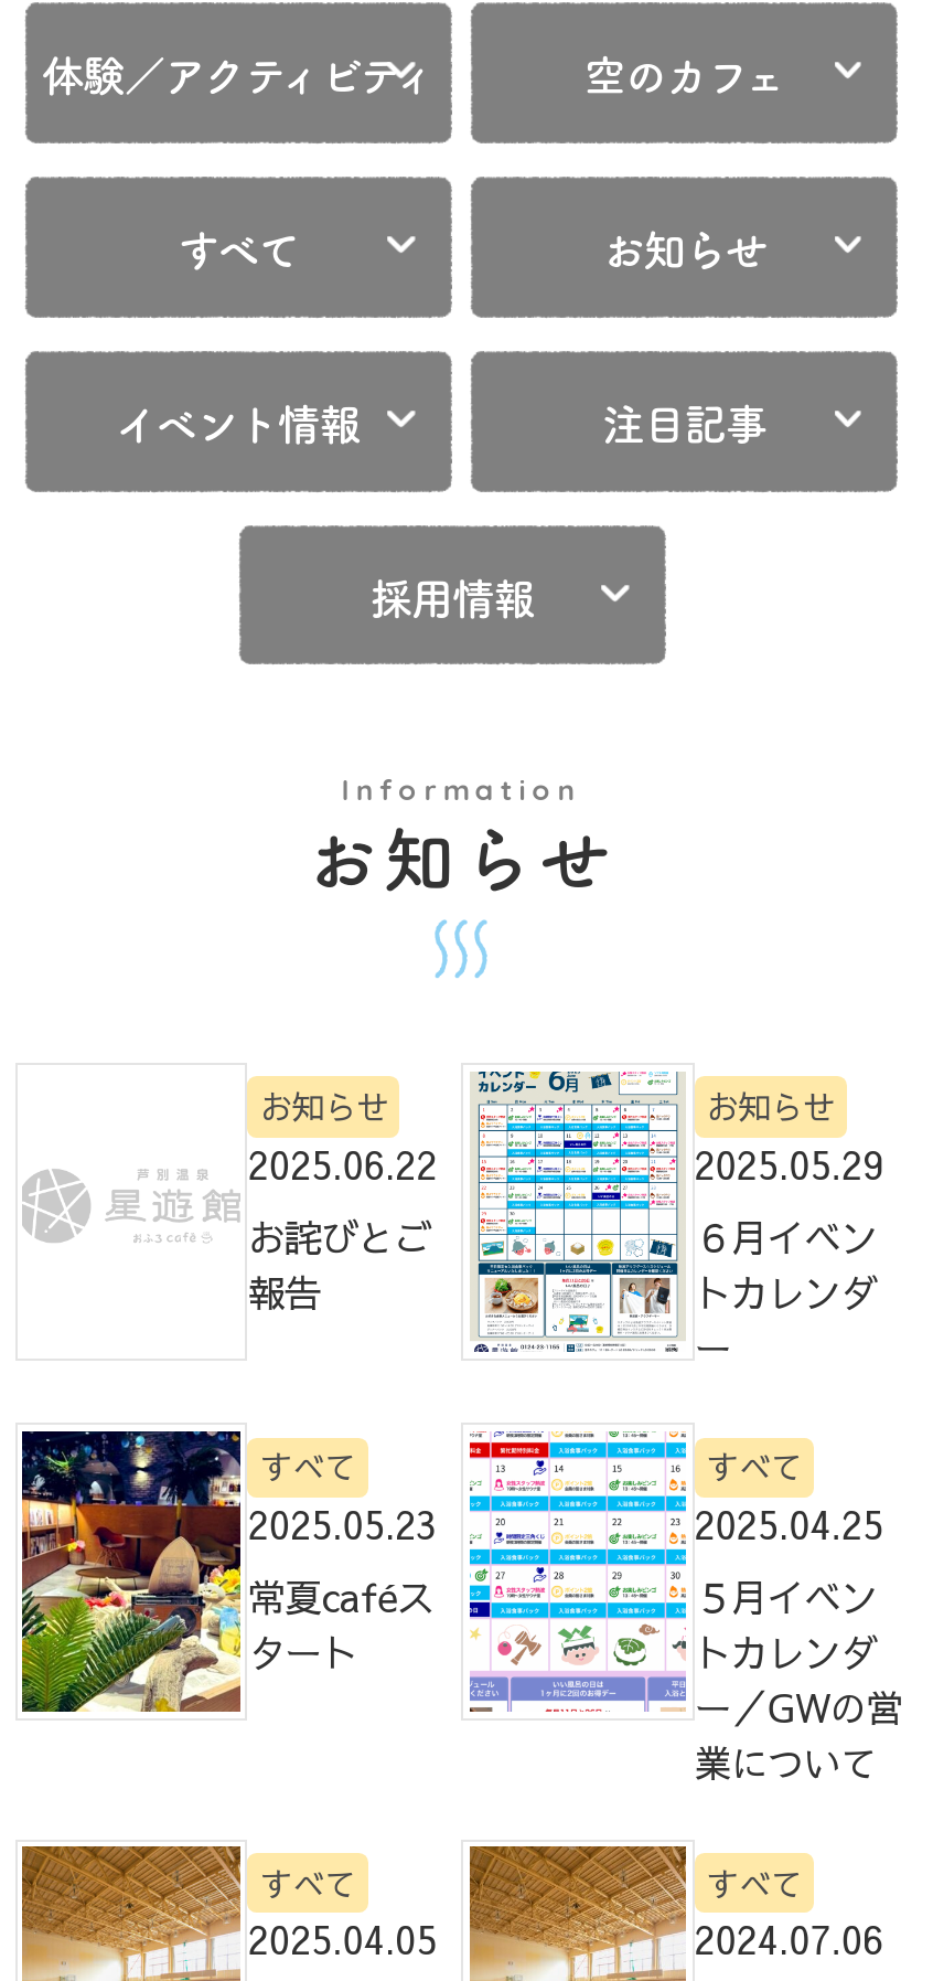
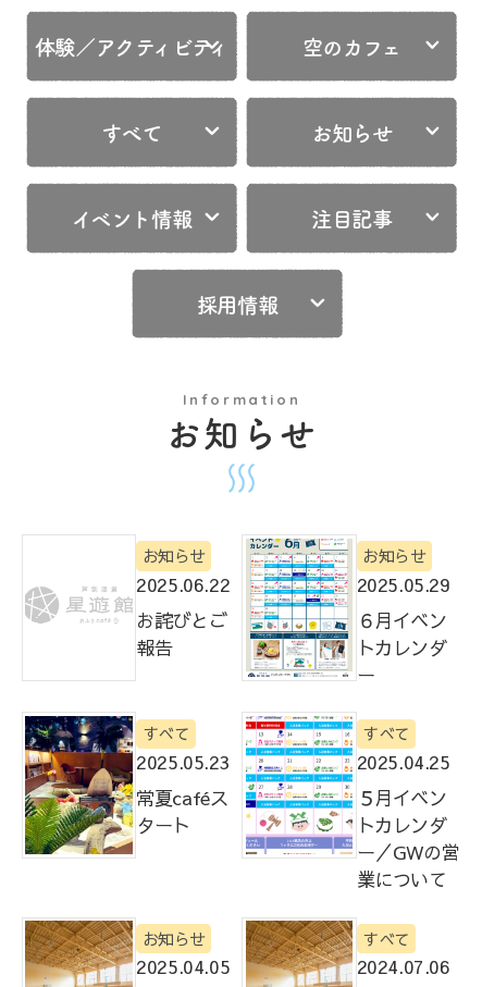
- すべて
+ お知らせ
